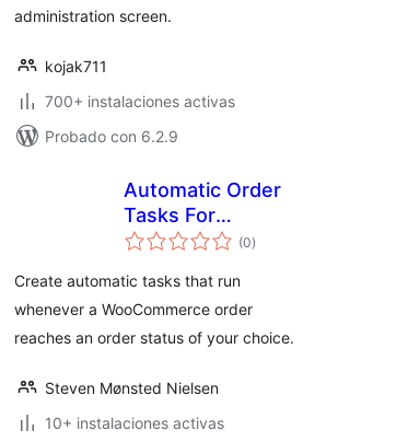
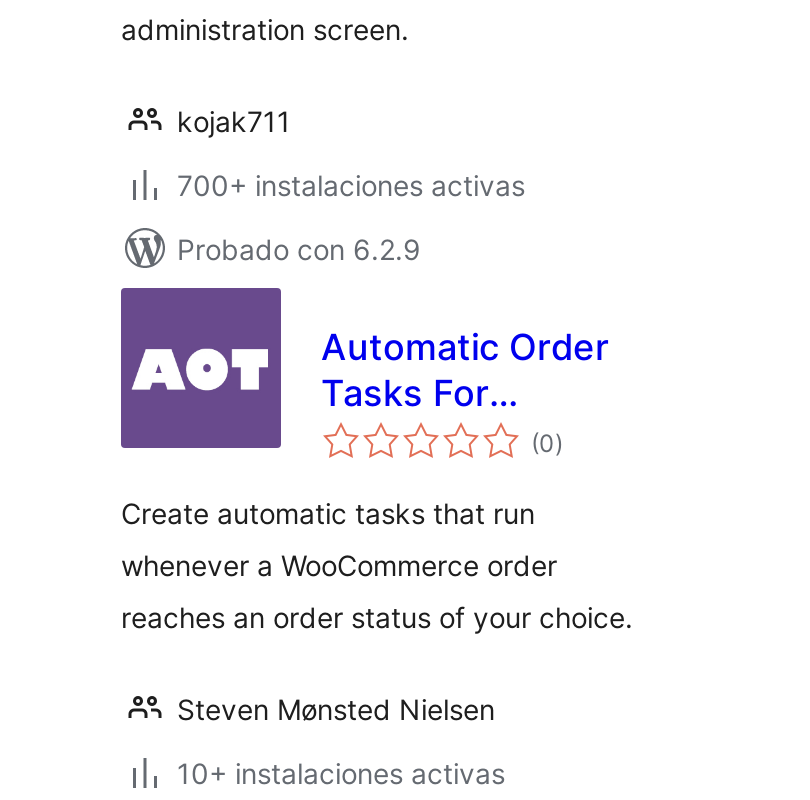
+ [image]
